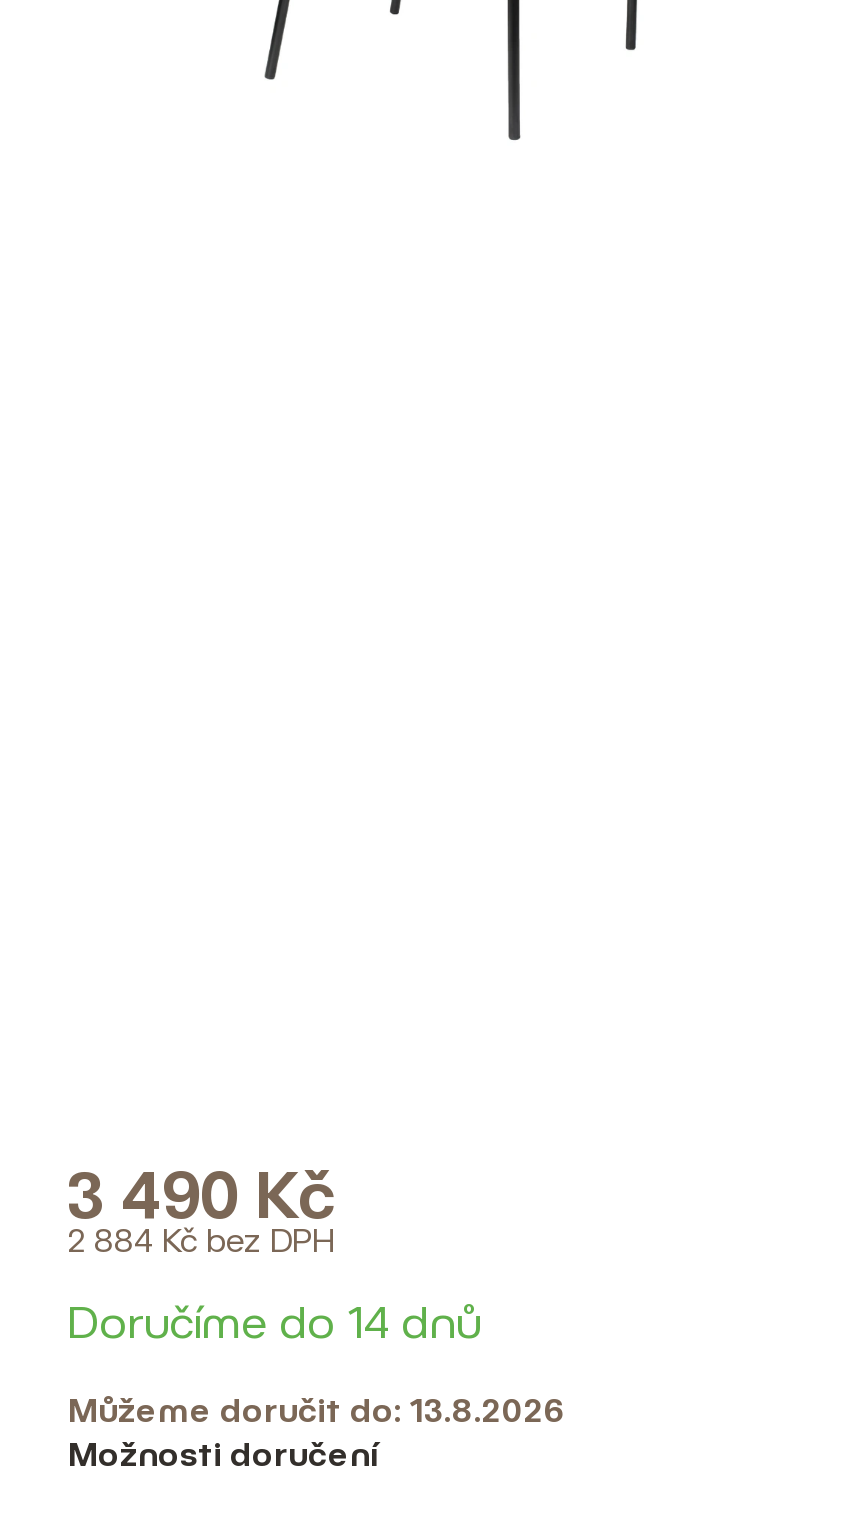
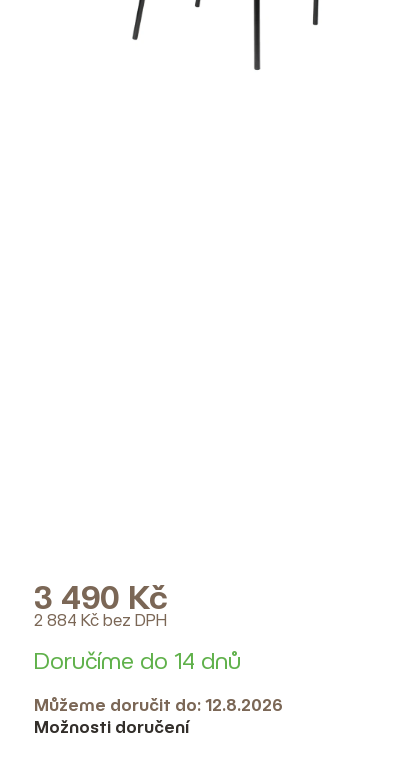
- Můžeme doručit do: 13.8.2026
+ Můžeme doručit do: 12.8.2026
